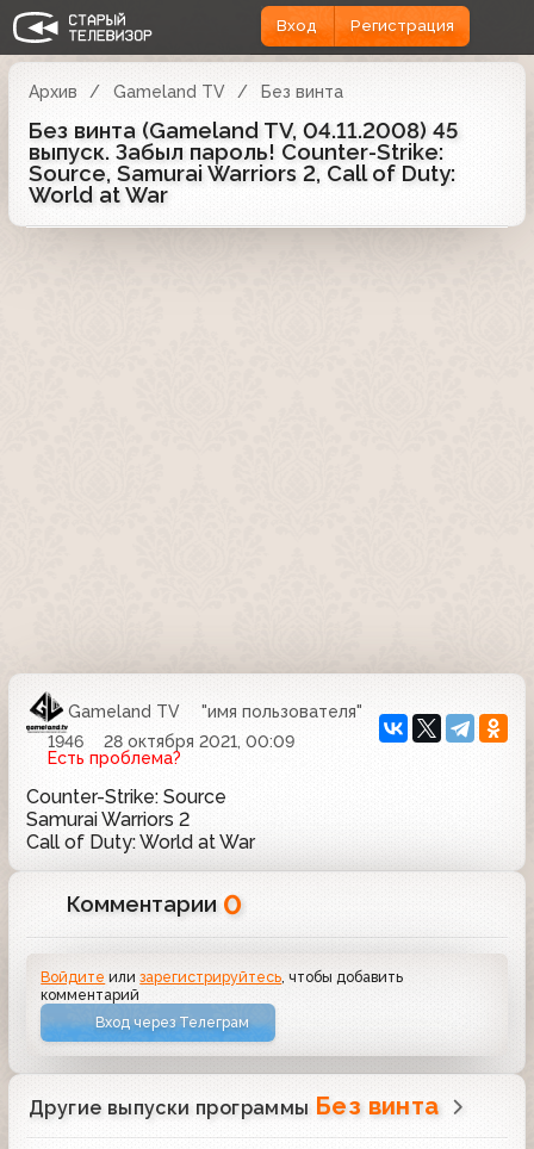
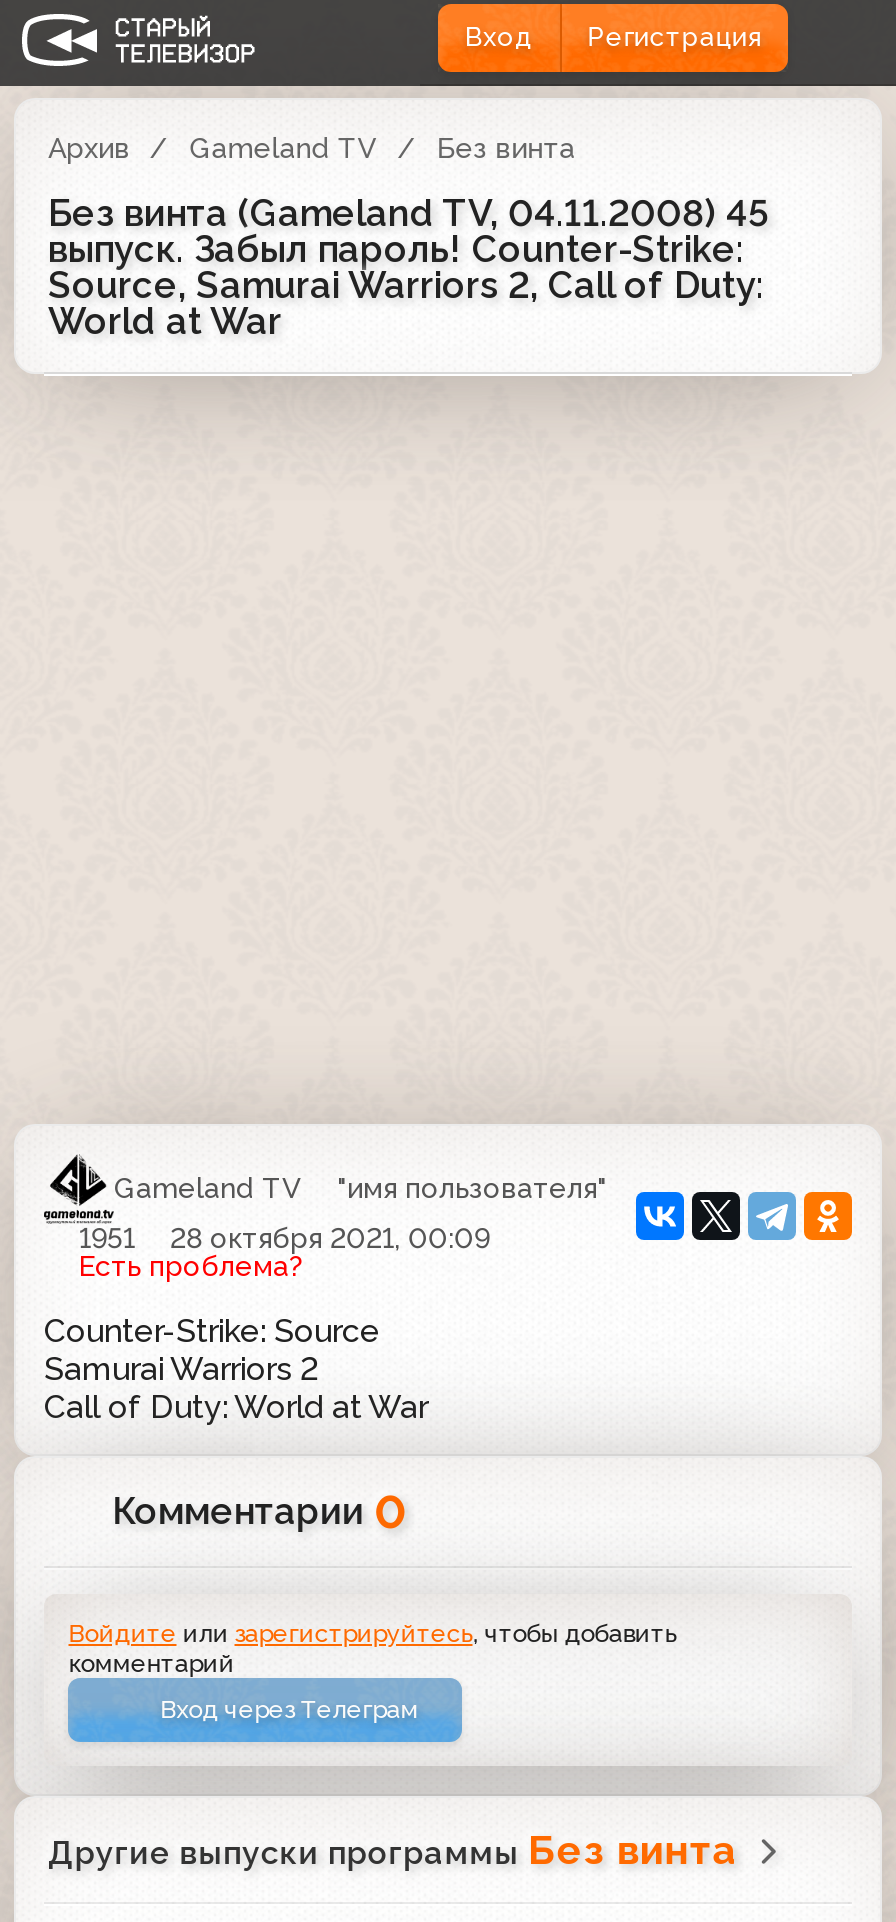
- 1946 28 октября 2021, 00:09
+ 1951 28 октября 2021, 00:09
